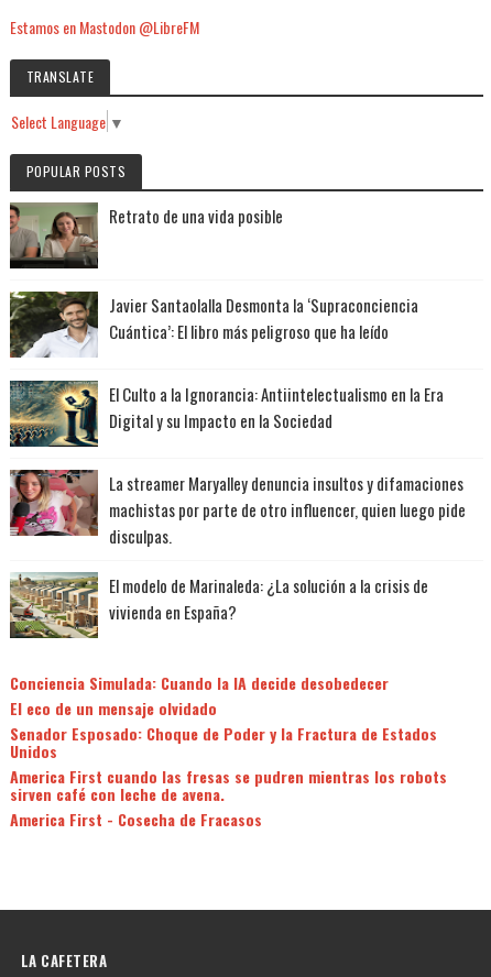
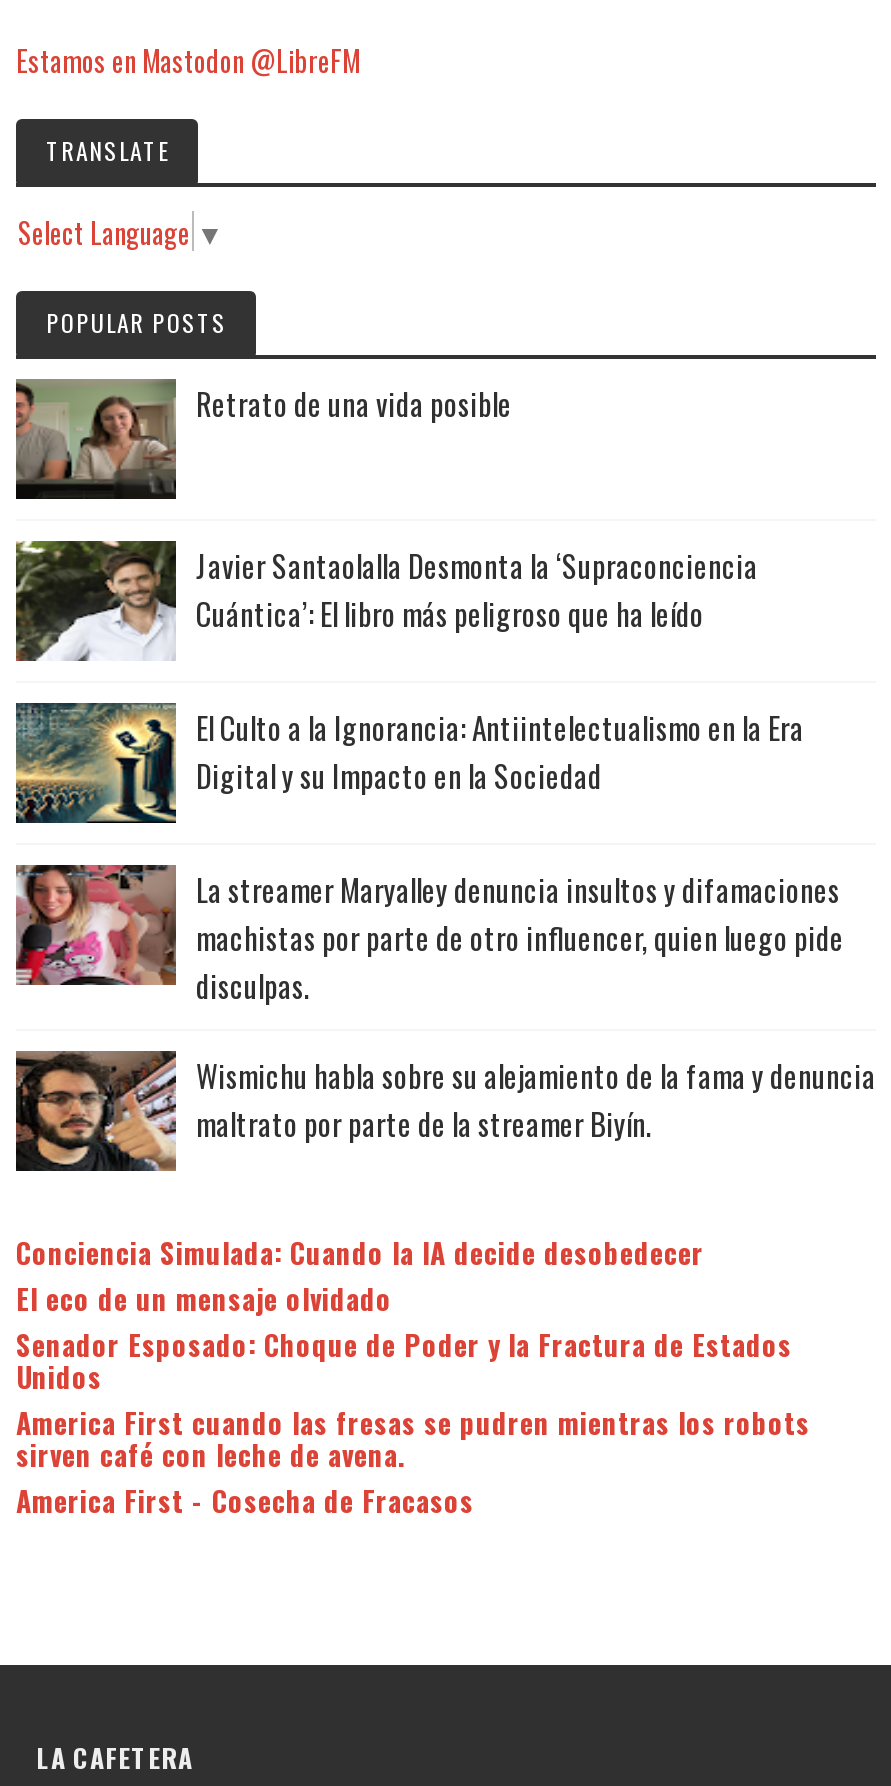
- [image]
- El modelo de Marinaleda: ¿La solución a la crisis de
- vivienda en España?
+ [image]
+ Wismichu habla sobre su alejamiento de la fama y denuncia
+ maltrato por parte de la streamer Biyín.
